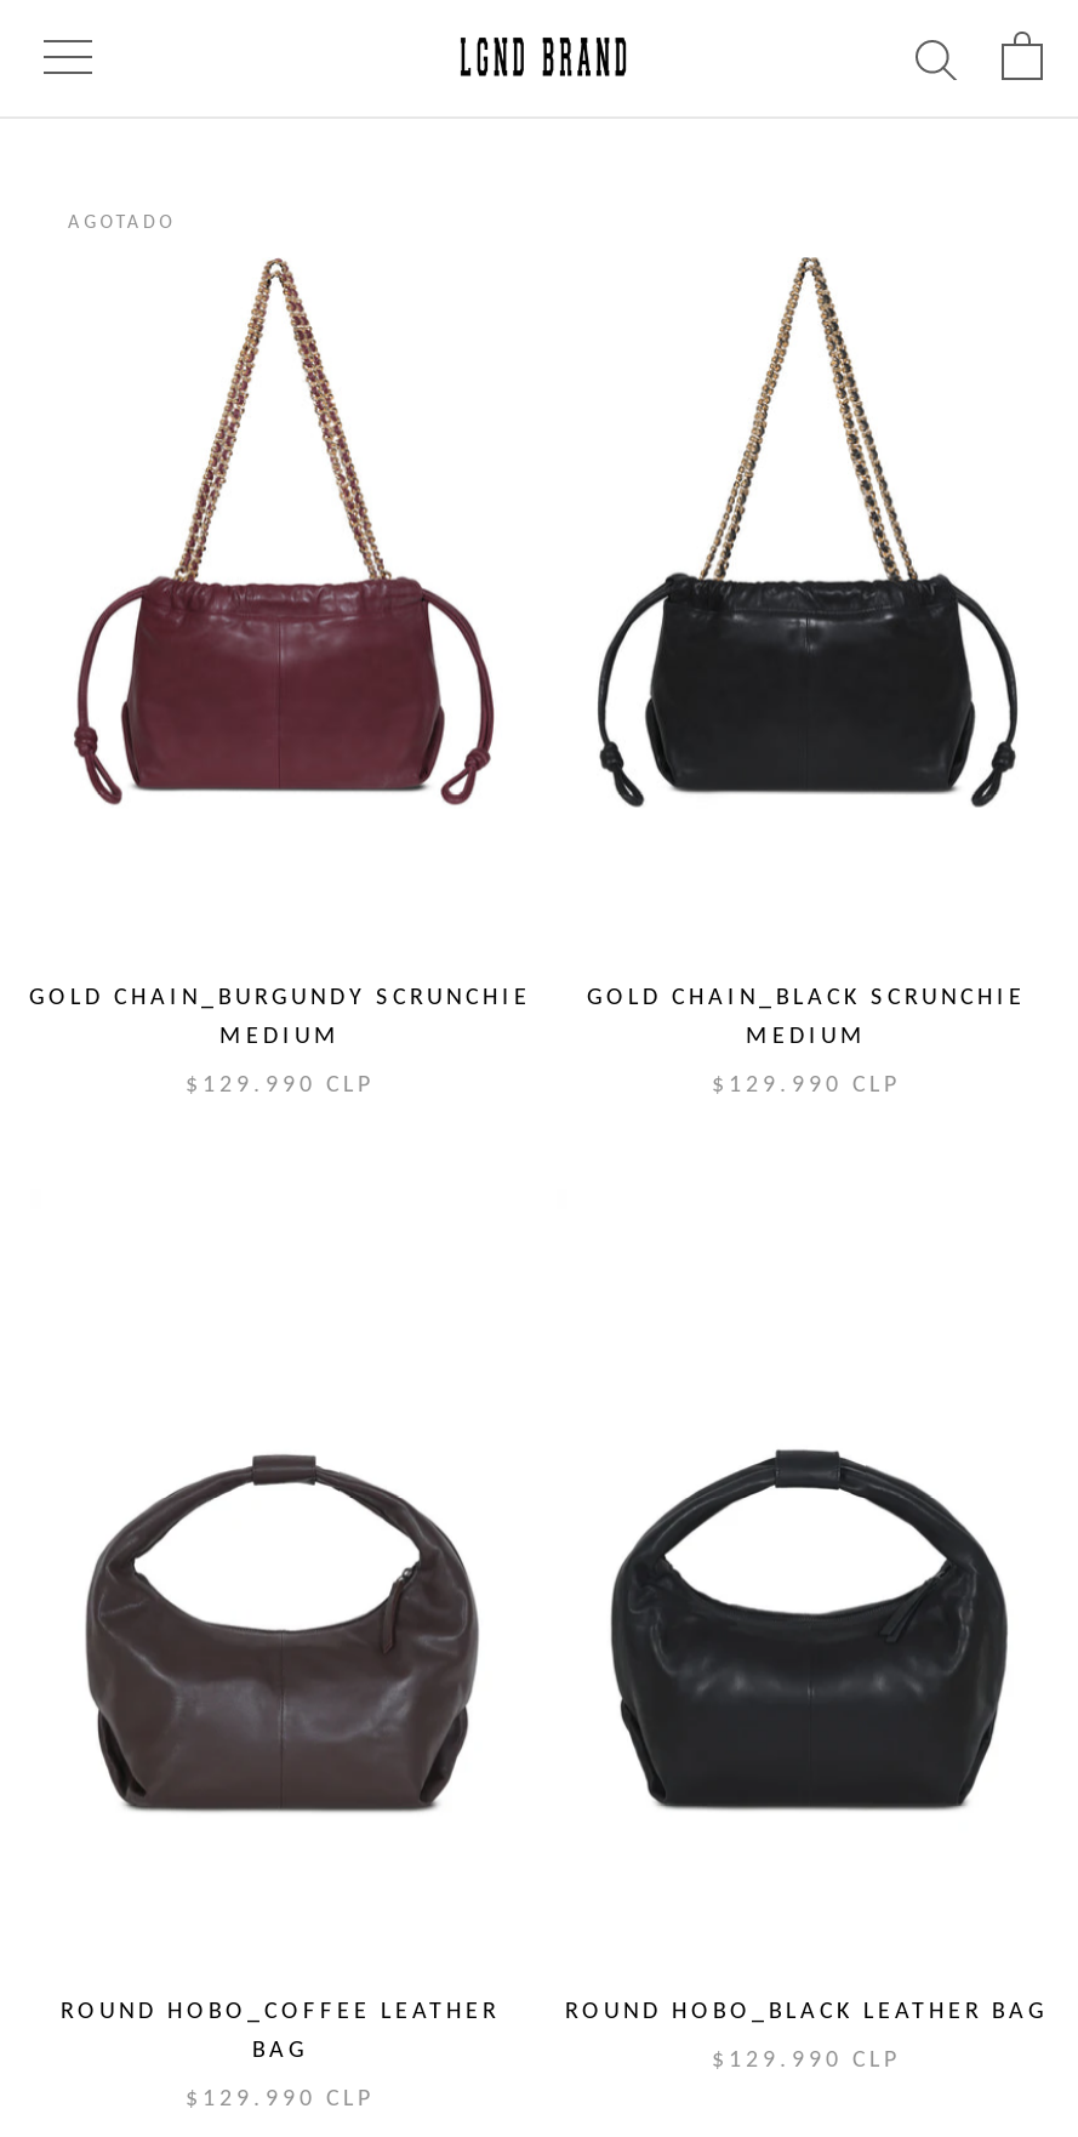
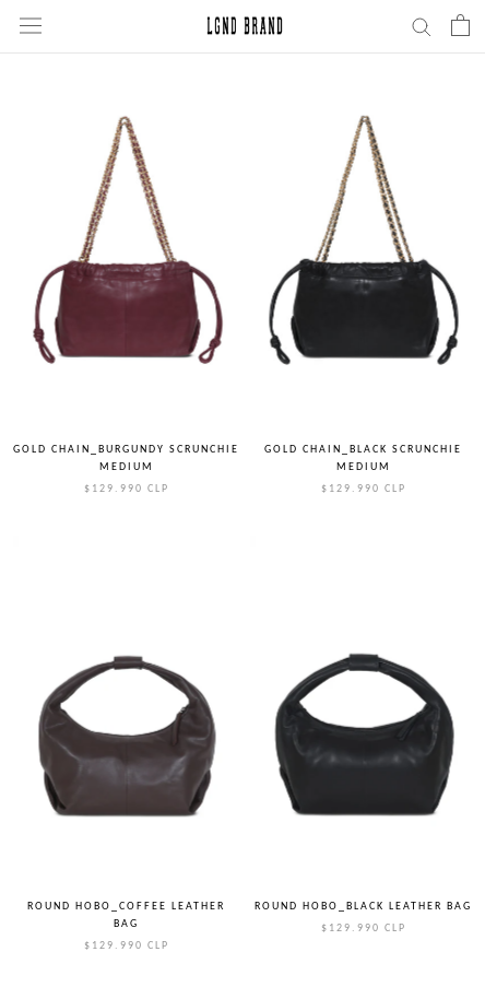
- AGOTADO
